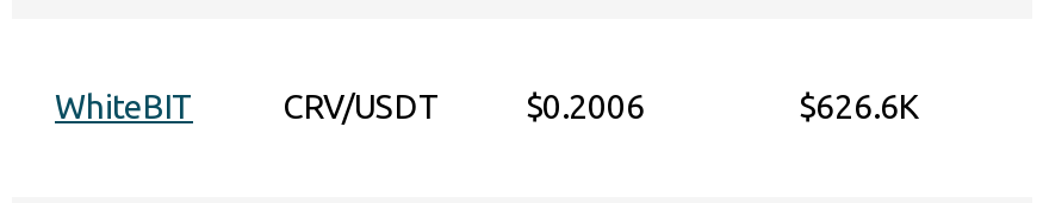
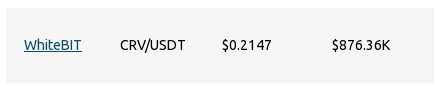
- $0.2006
- $626.6K
+ $0.2147
+ $876.36K
